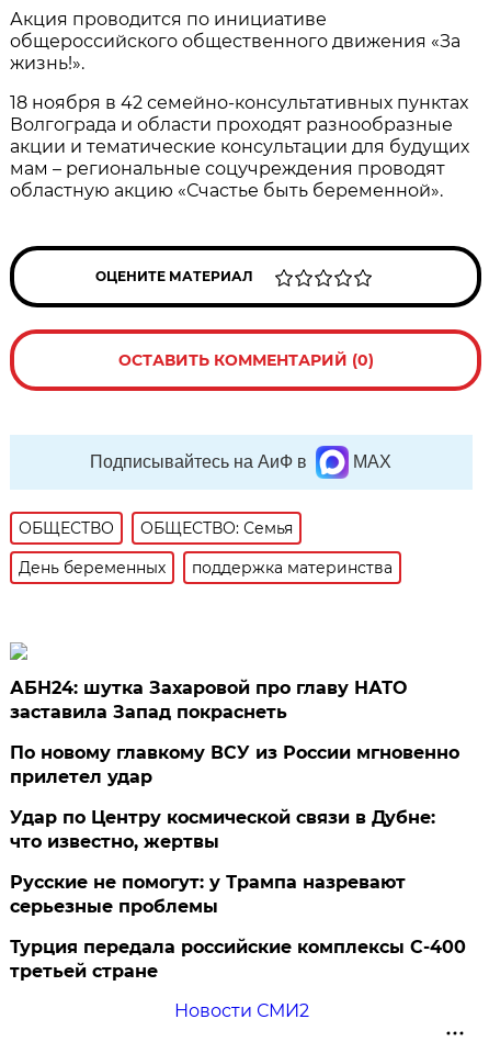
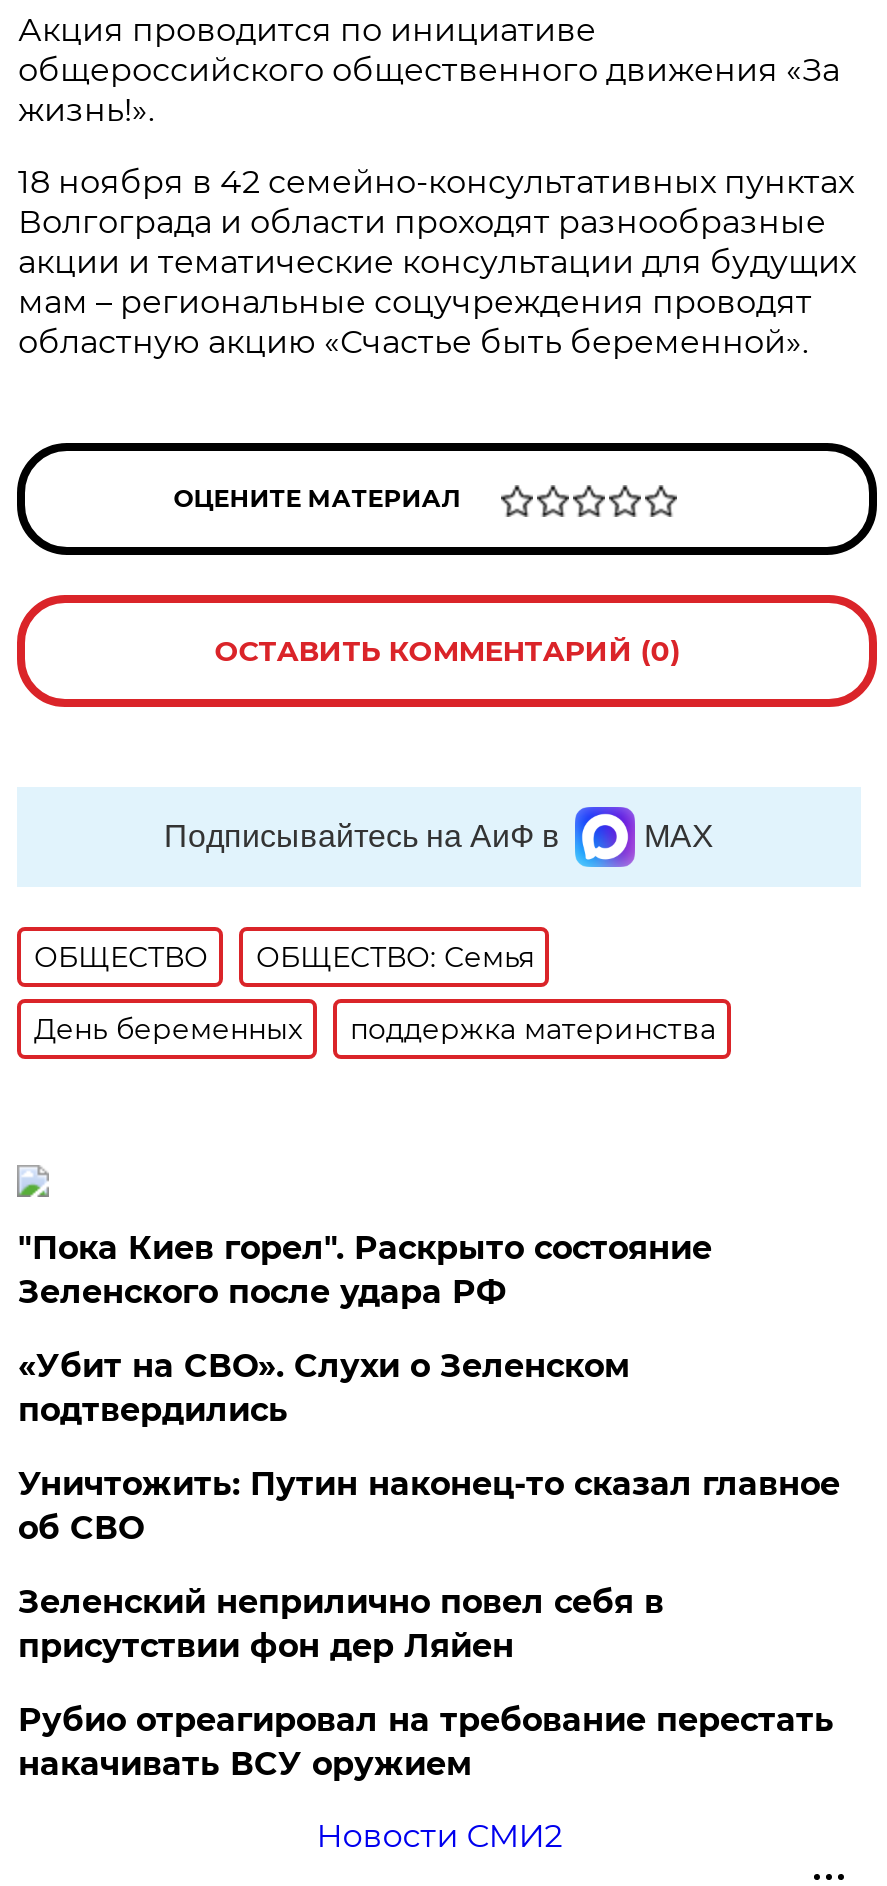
- АБН24: шутка Захаровой про главу НАТО
- заставила Запад покраснеть
+ "Пока Киев горел". Раскрыто состояние
+ Зеленского после удара РФ

- По новому главкому ВСУ из России мгновенно
- прилетел удар
+ «Убит на СВО». Слухи о Зеленском
+ подтвердились

- Удар по Центру космической связи в Дубне:
- что известно, жертвы
+ Уничтожить: Путин наконец-то сказал главное
+ об СВО

- Русские не помогут: у Трампа назревают
- серьезные проблемы
+ Зеленский неприлично повел cебя в
+ присутствии фон дер Ляйен

- Турция передала российские комплексы С-400
- третьей стране
+ Рубио отреагировал на требование перестать
+ накачивать ВСУ оружием
